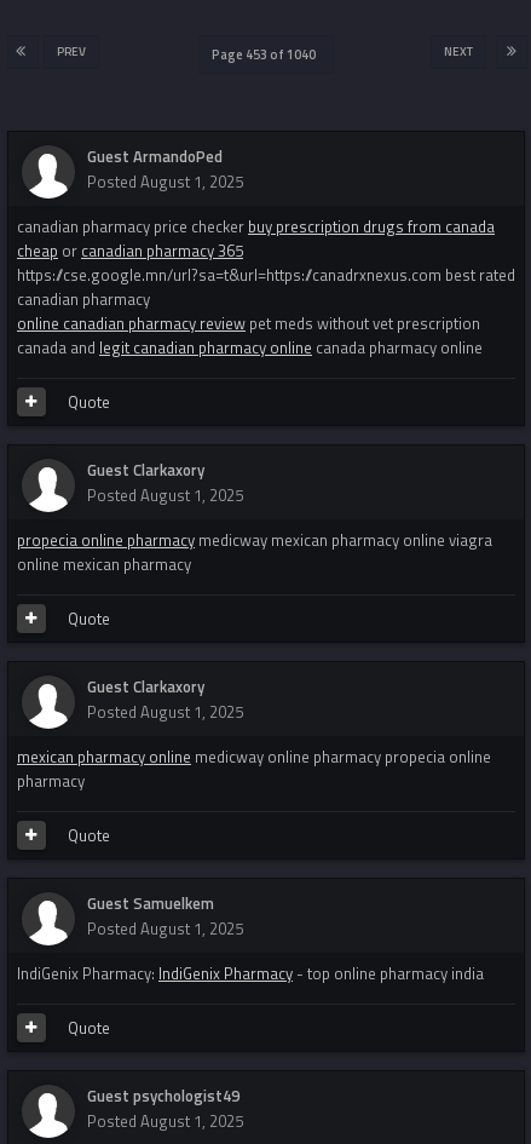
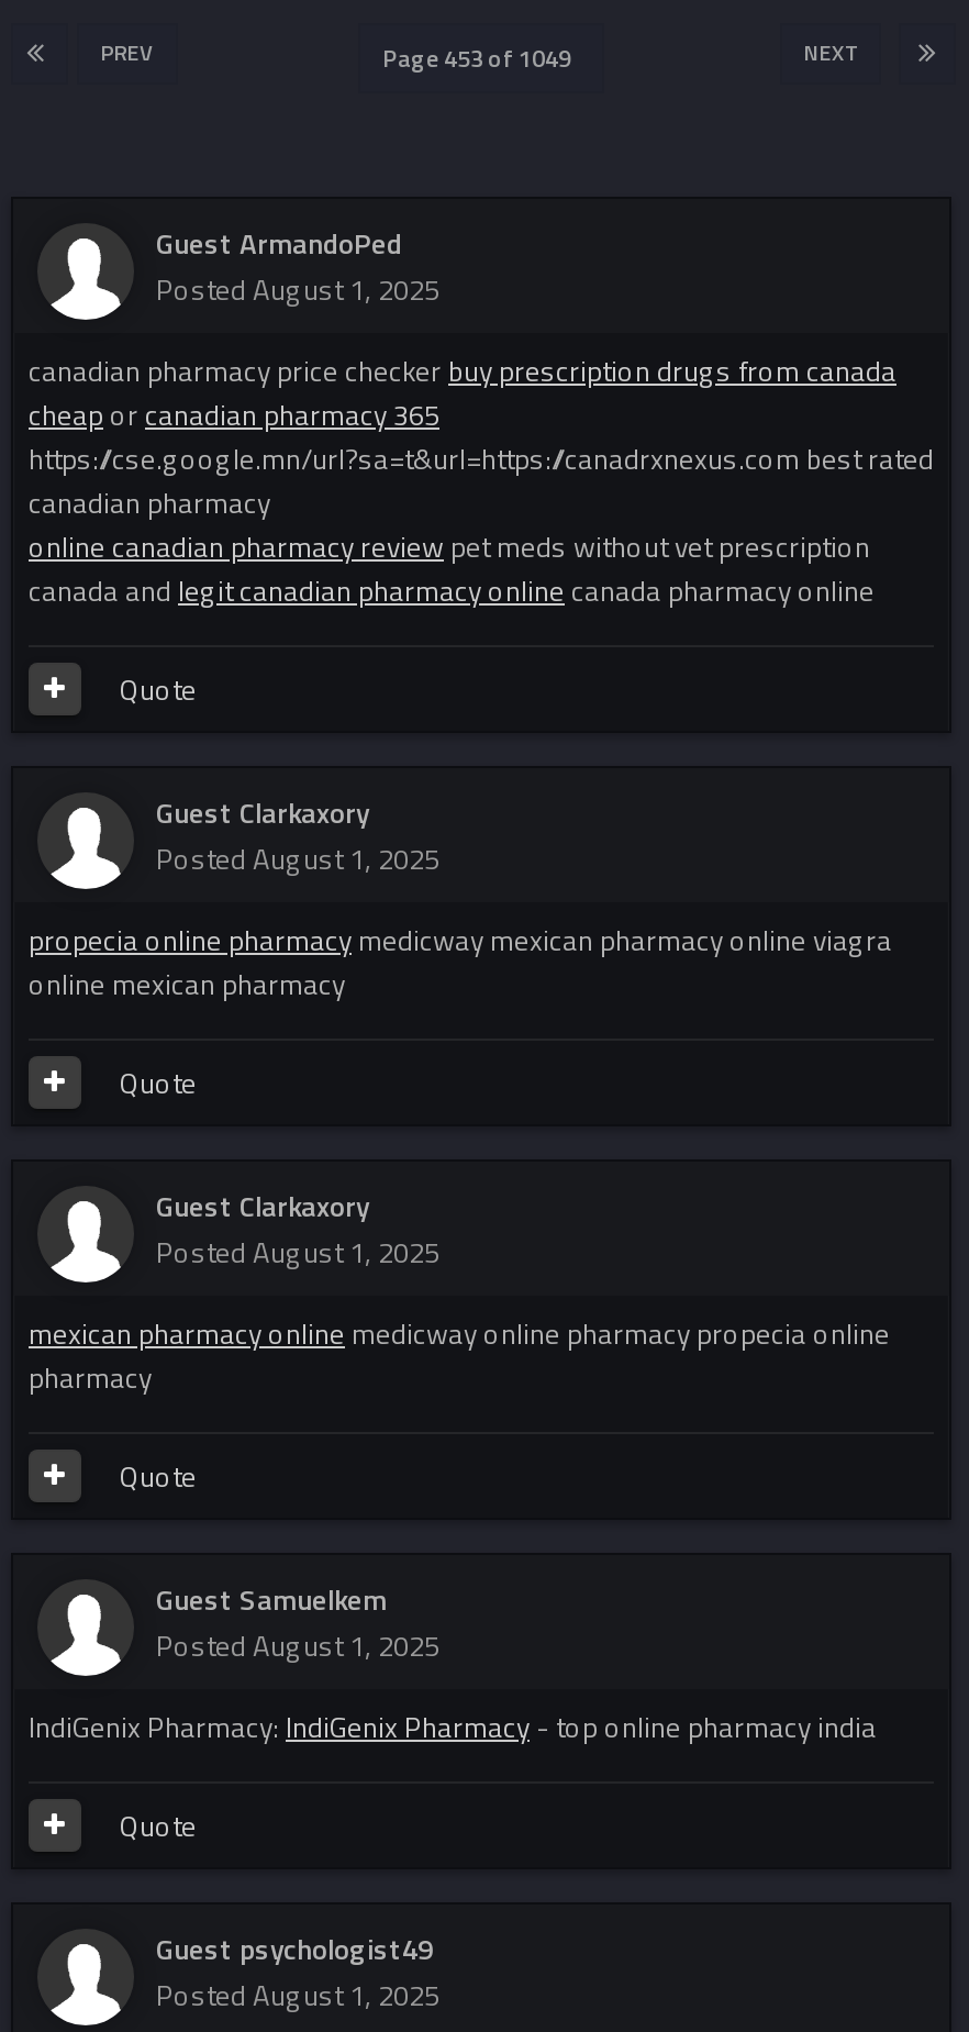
- Page 453 of 1040
+ Page 453 of 1049
